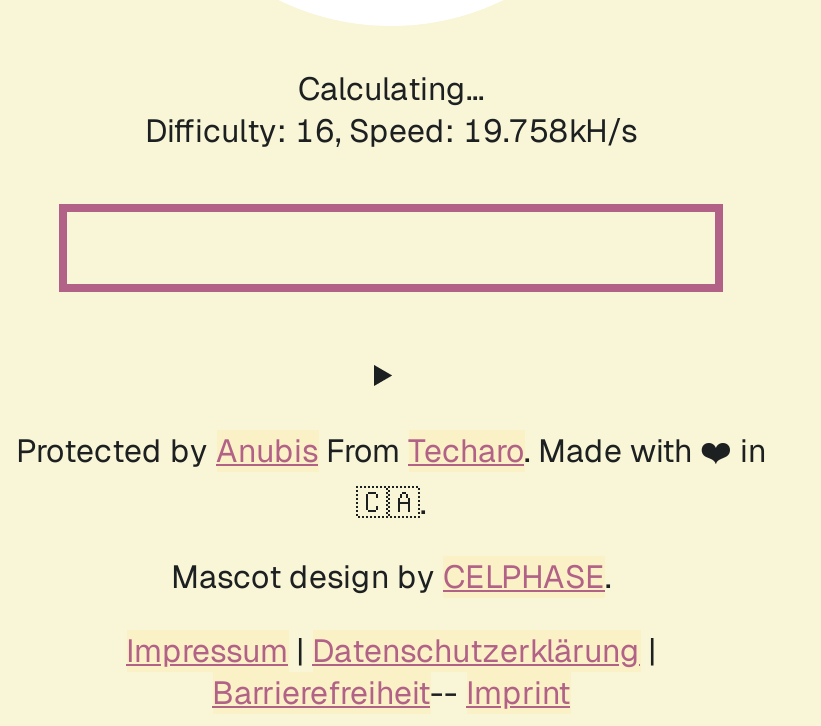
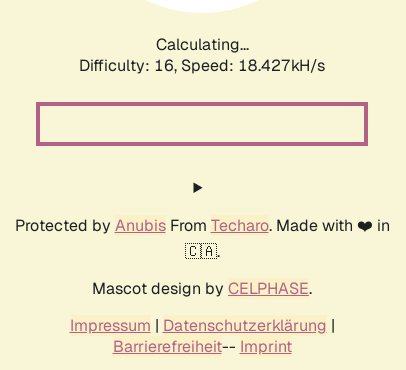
- Difficulty: 16, Speed: 19.758kH/s
+ Difficulty: 16, Speed: 18.427kH/s
